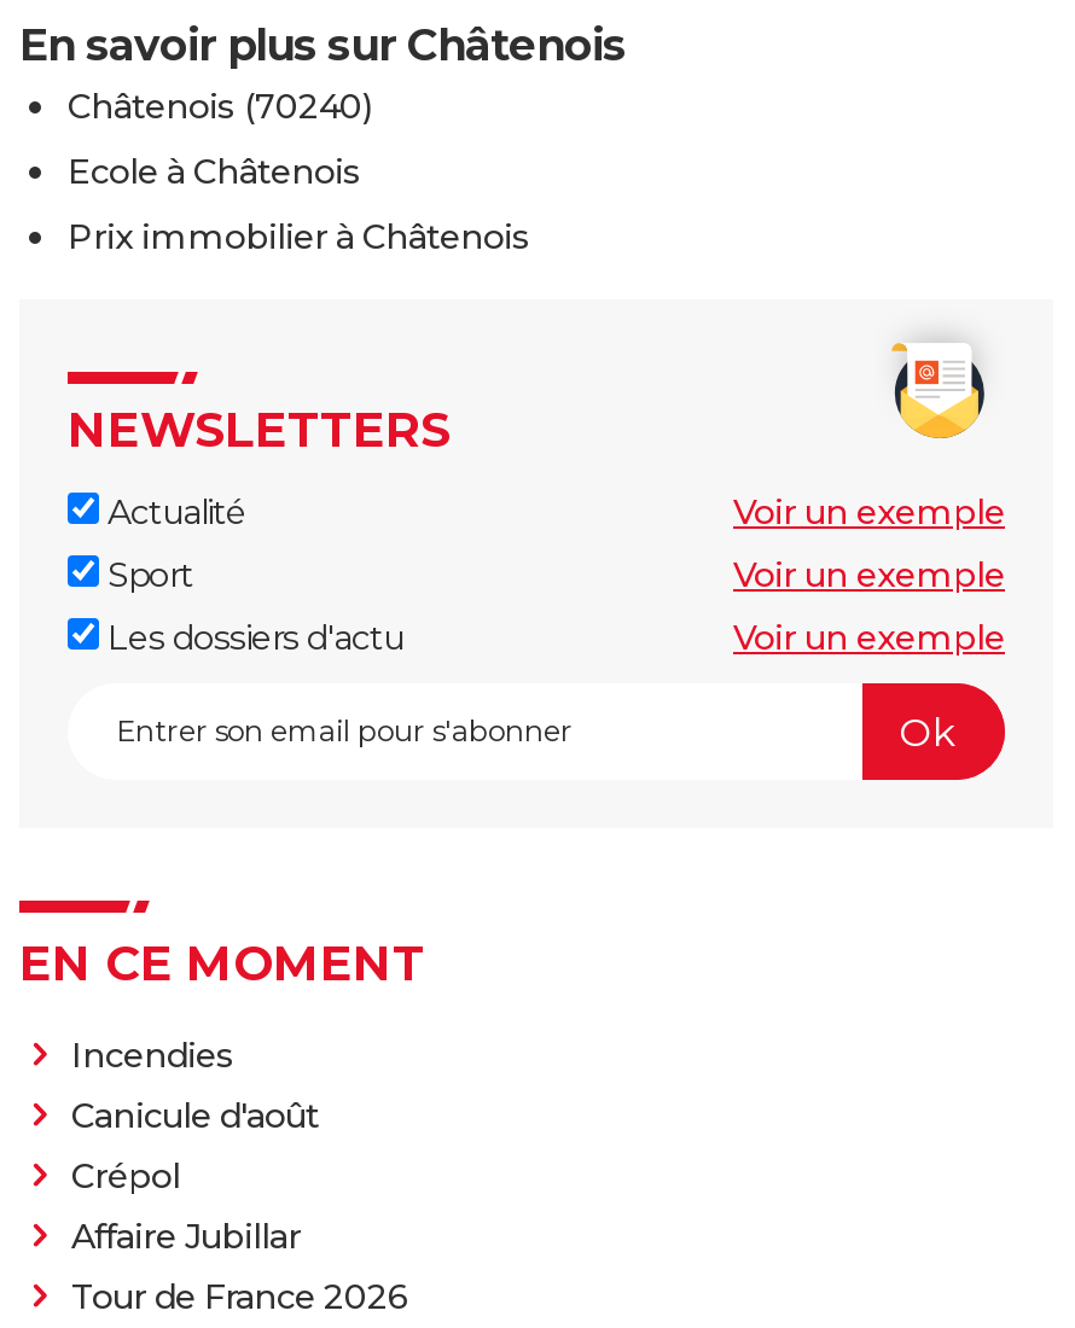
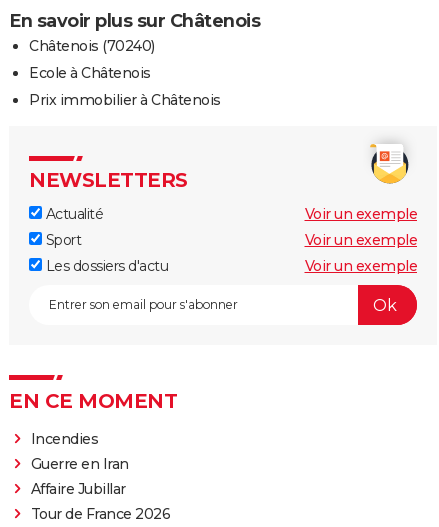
- Canicule d'août
- Crépol
+ Guerre en Iran
